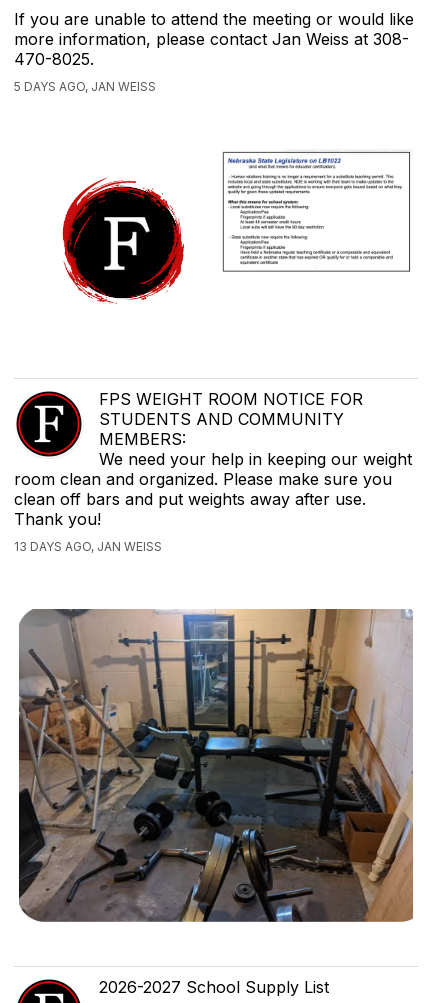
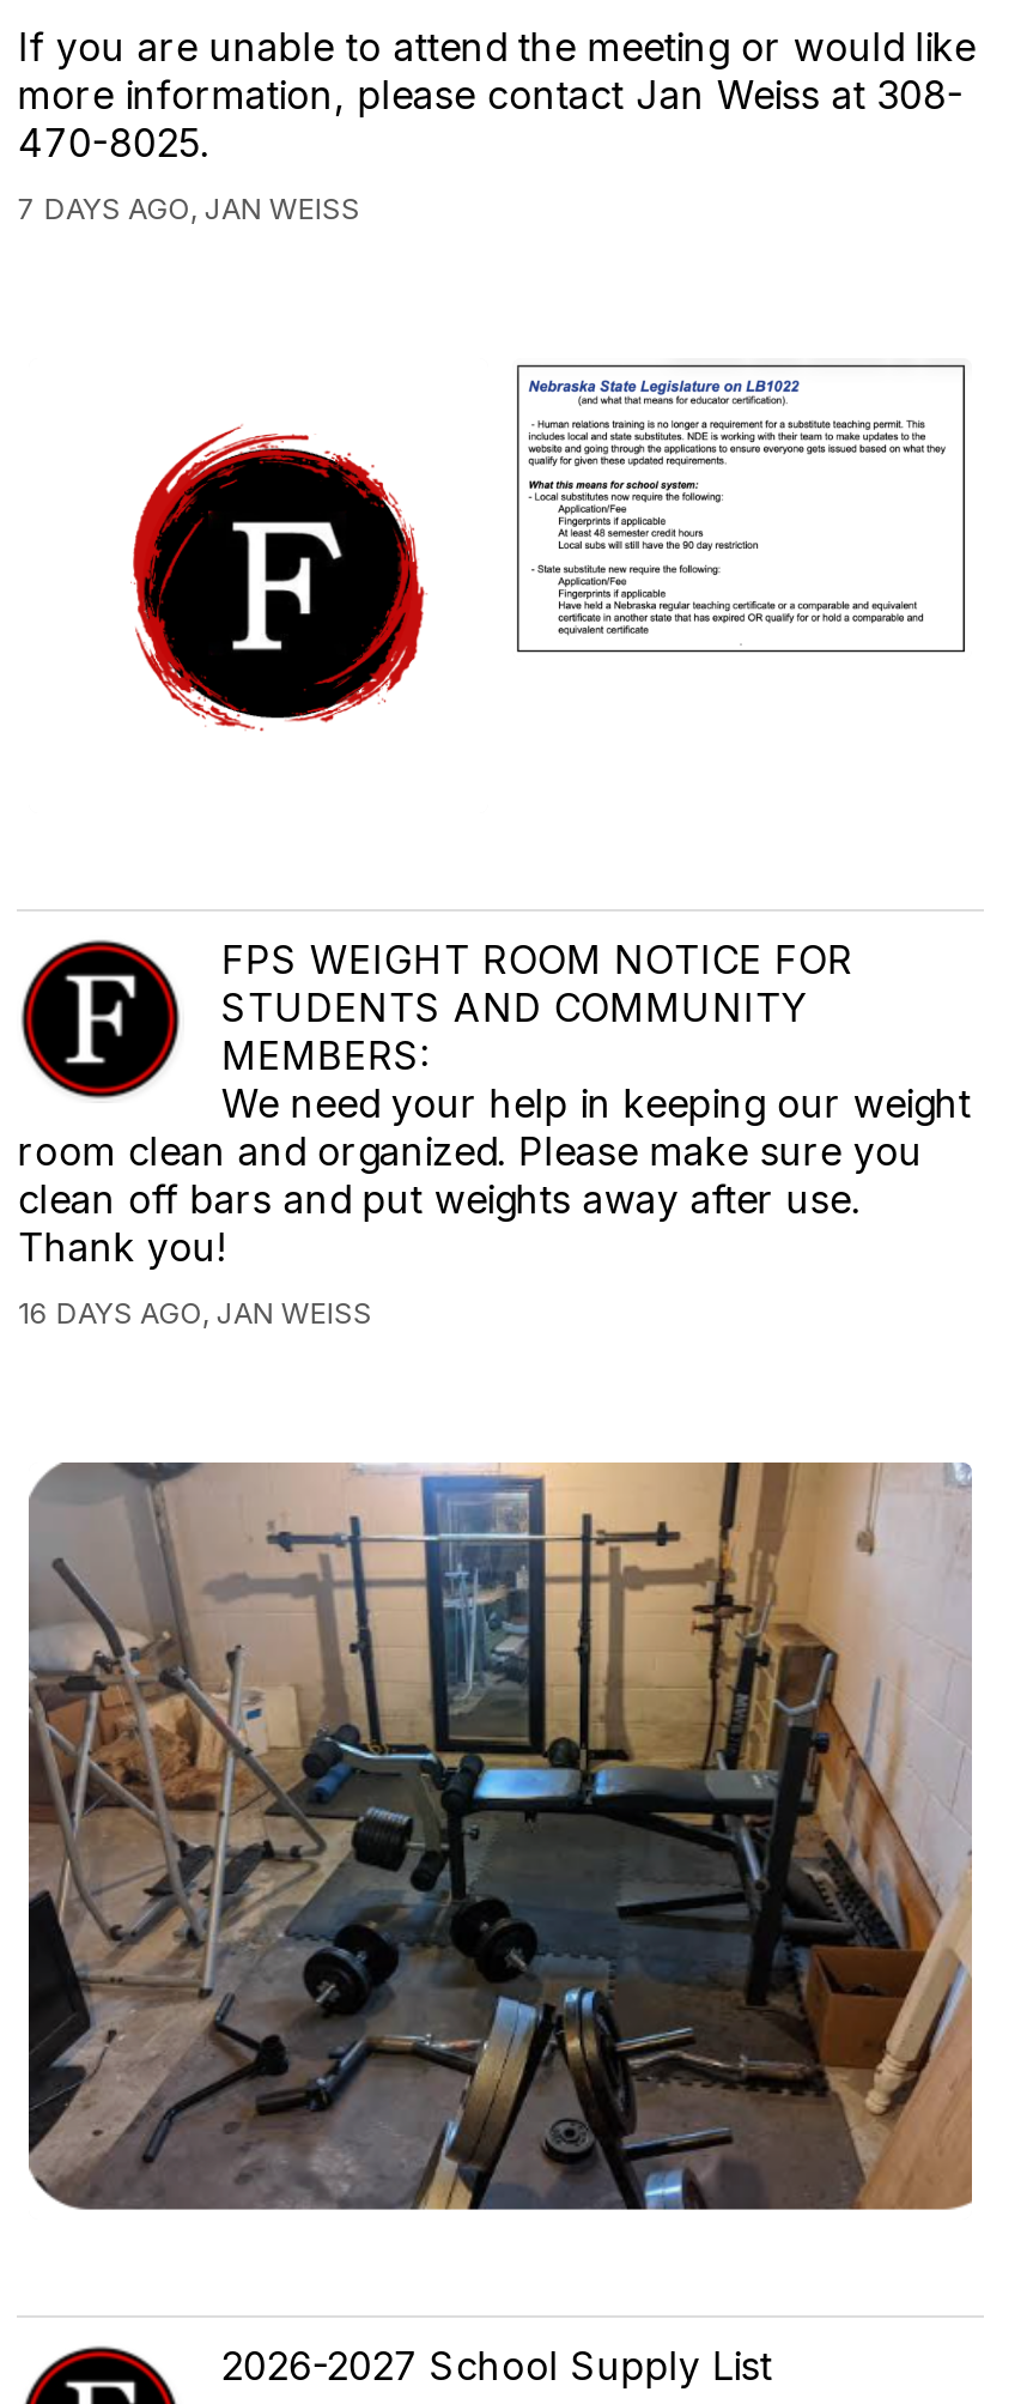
- 5 DAYS AGO, JAN WEISS
+ 7 DAYS AGO, JAN WEISS

- 13 DAYS AGO, JAN WEISS
+ 16 DAYS AGO, JAN WEISS
